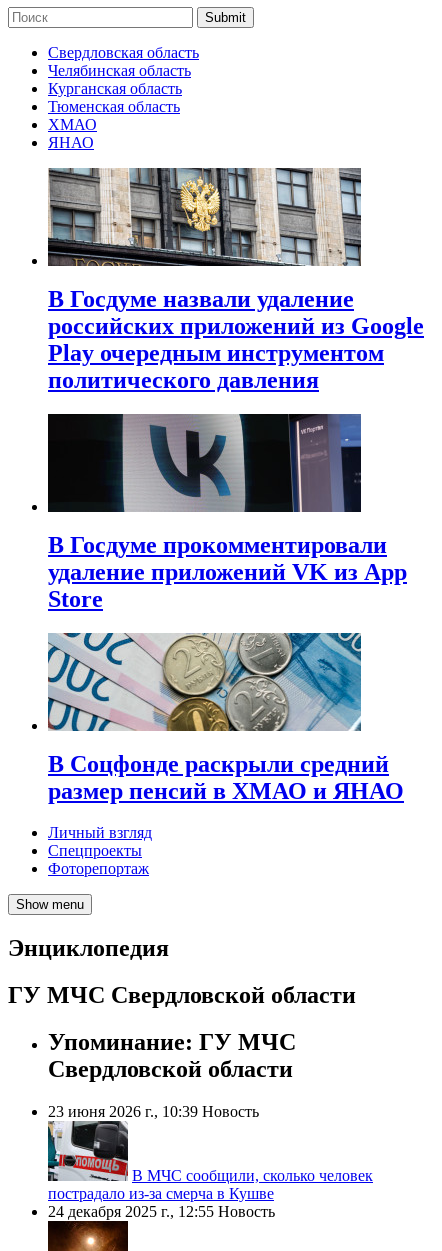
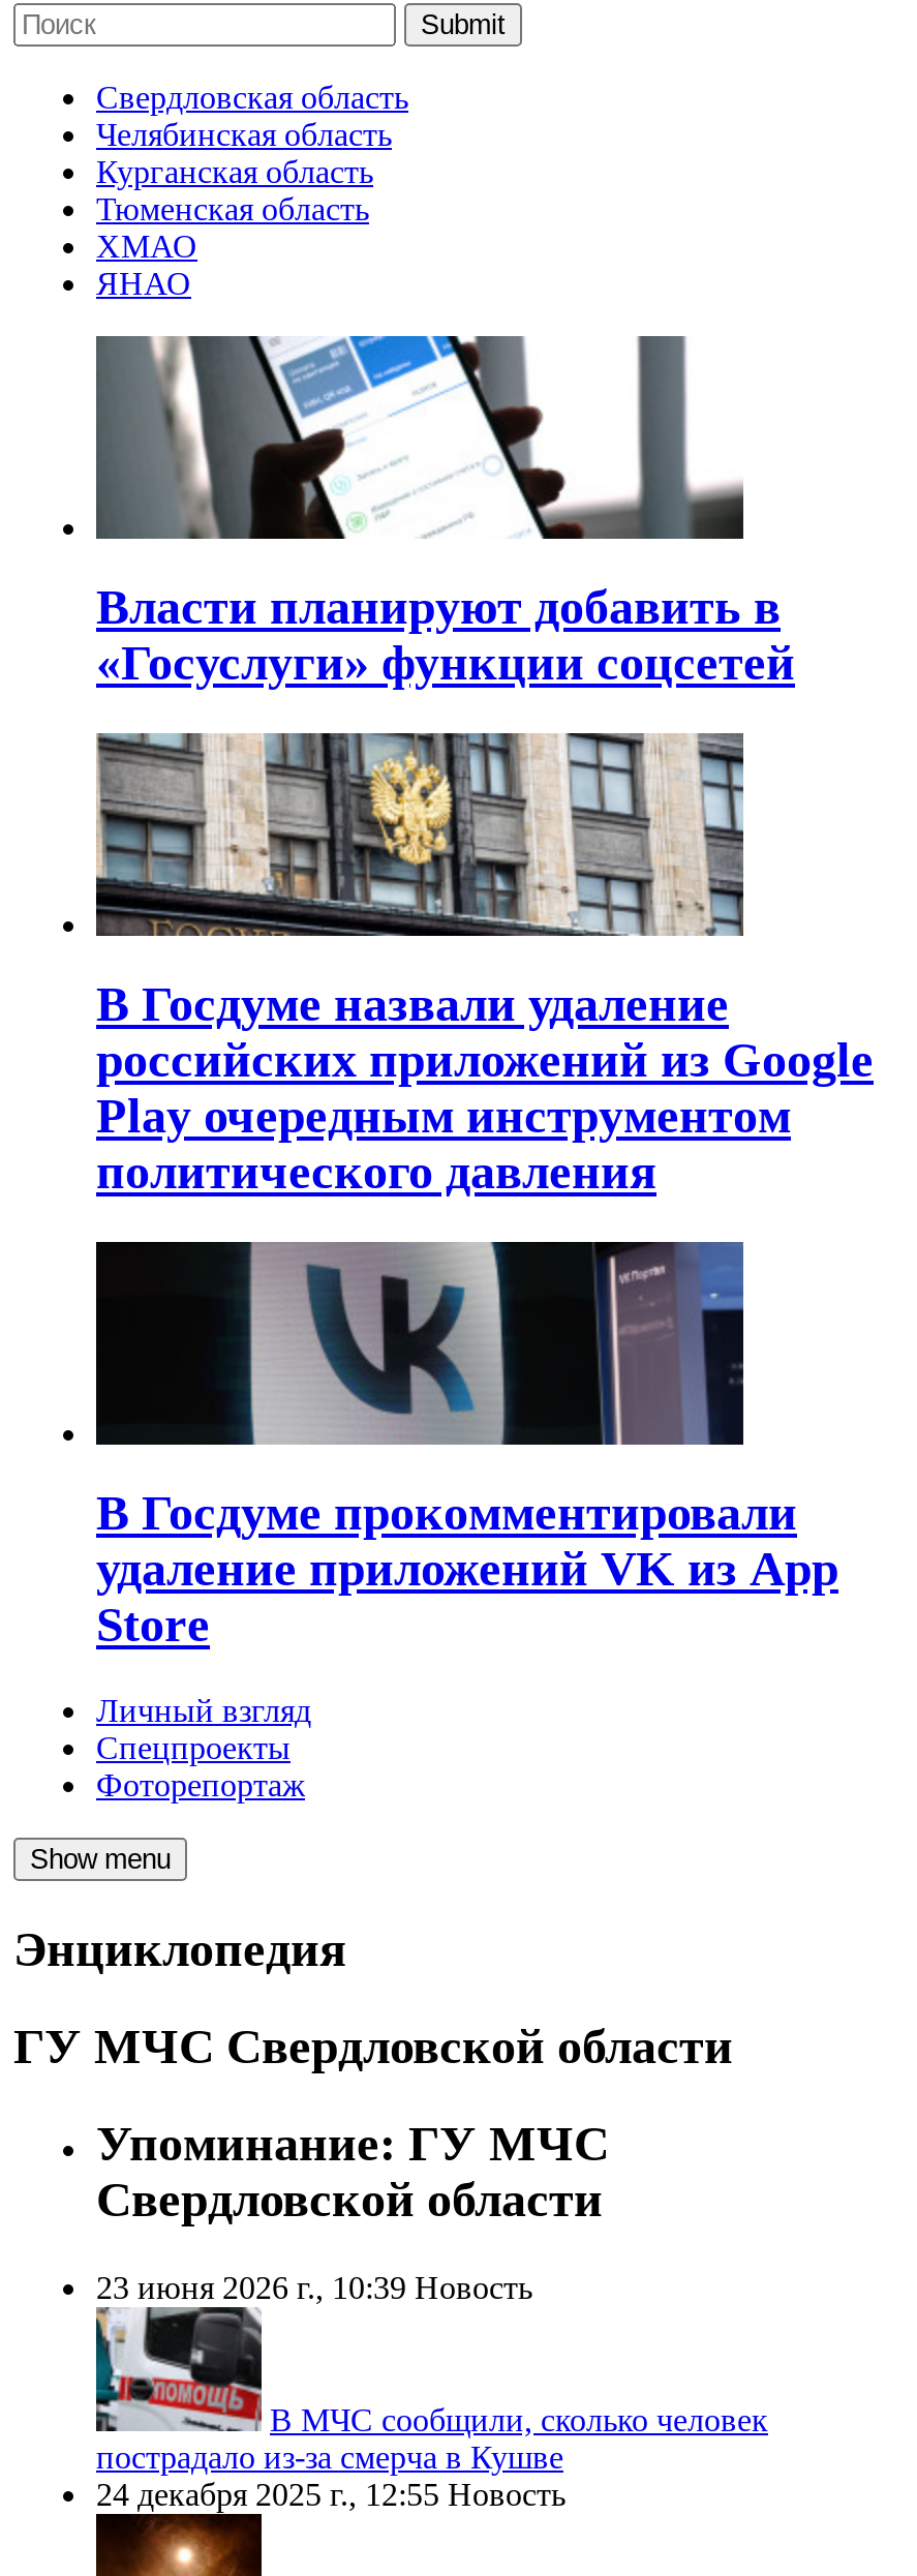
+ [image]
+ Власти планируют добавить в
+ «Госуслуги» функции соцсетей

moved down: [image] | В Госдуме назвали удаление | российских приложений из Google | Play очередным инструментом | политического давления | В Госдуме прокомментировали | Store

- [image]
- В Соцфонде раскрыли средний
- размер пенсий в ХМАО и ЯНАО
